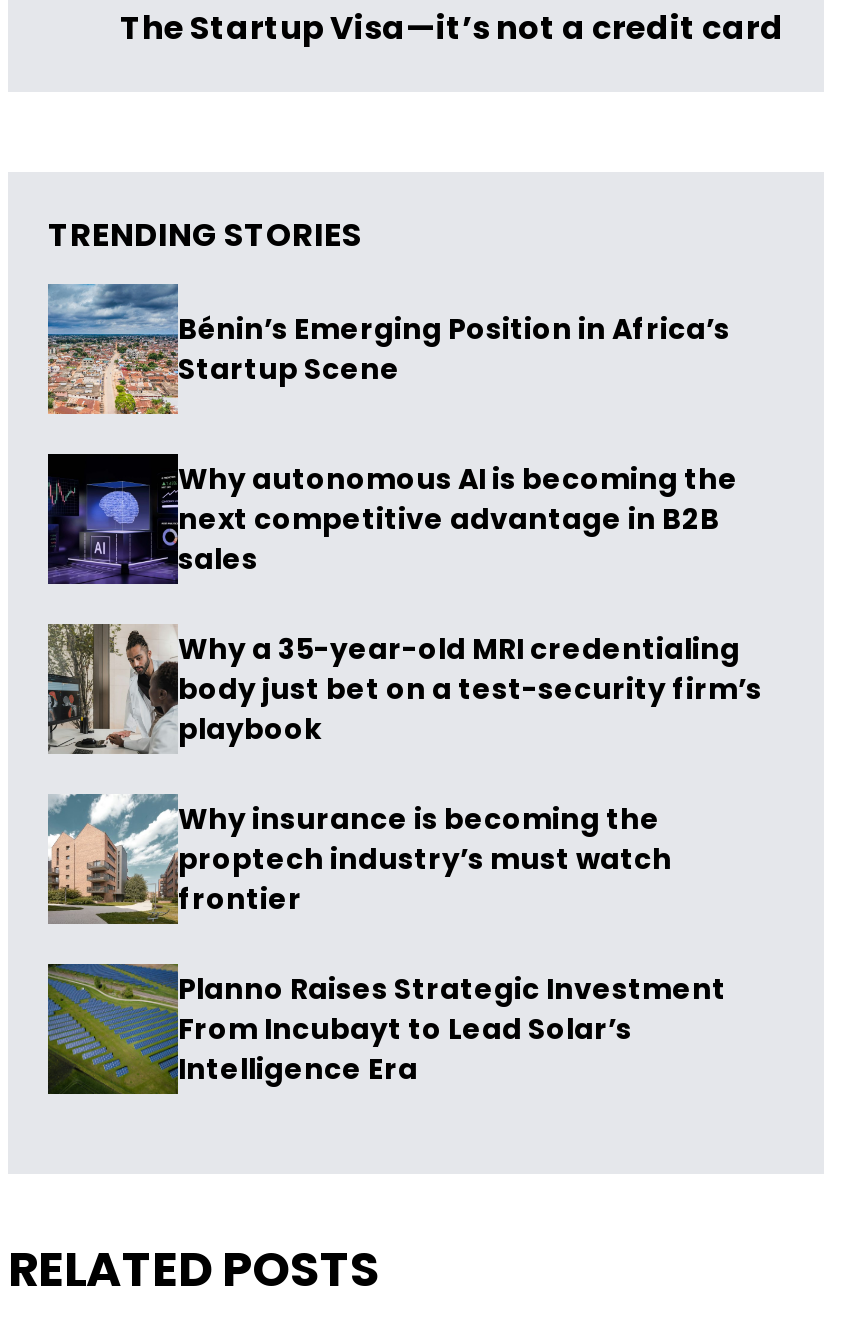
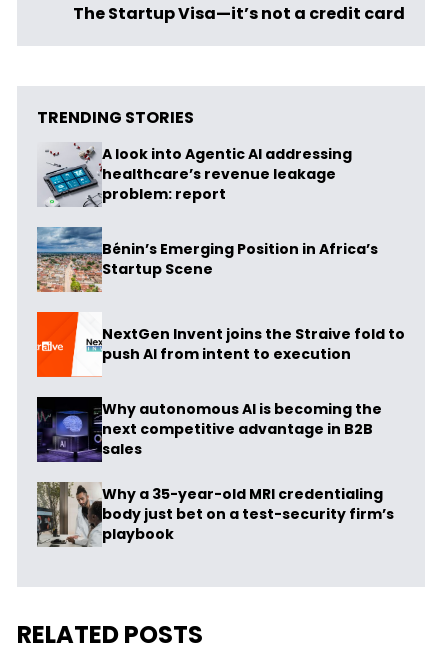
+ [image]
+ A look into Agentic AI addressing
+ healthcare’s revenue leakage
+ problem: report

moved down: [image] | Bénin’s Emerging Position in Africa’s | Startup Scene

+ [image]
+ NextGen Invent joins the Straive fold to
+ push AI from intent to execution

moved down: [image] | Why autonomous AI is becoming the | next competitive advantage in B2B | sales | Why a 35-year-old MRI credentialing | body just bet on a test-security firm’s | playbook

- [image]
- Why insurance is becoming the
- proptech industry’s must watch
- frontier
- Planno Raises Strategic Investment
- From Incubayt to Lead Solar’s
- Intelligence Era

- [image]
